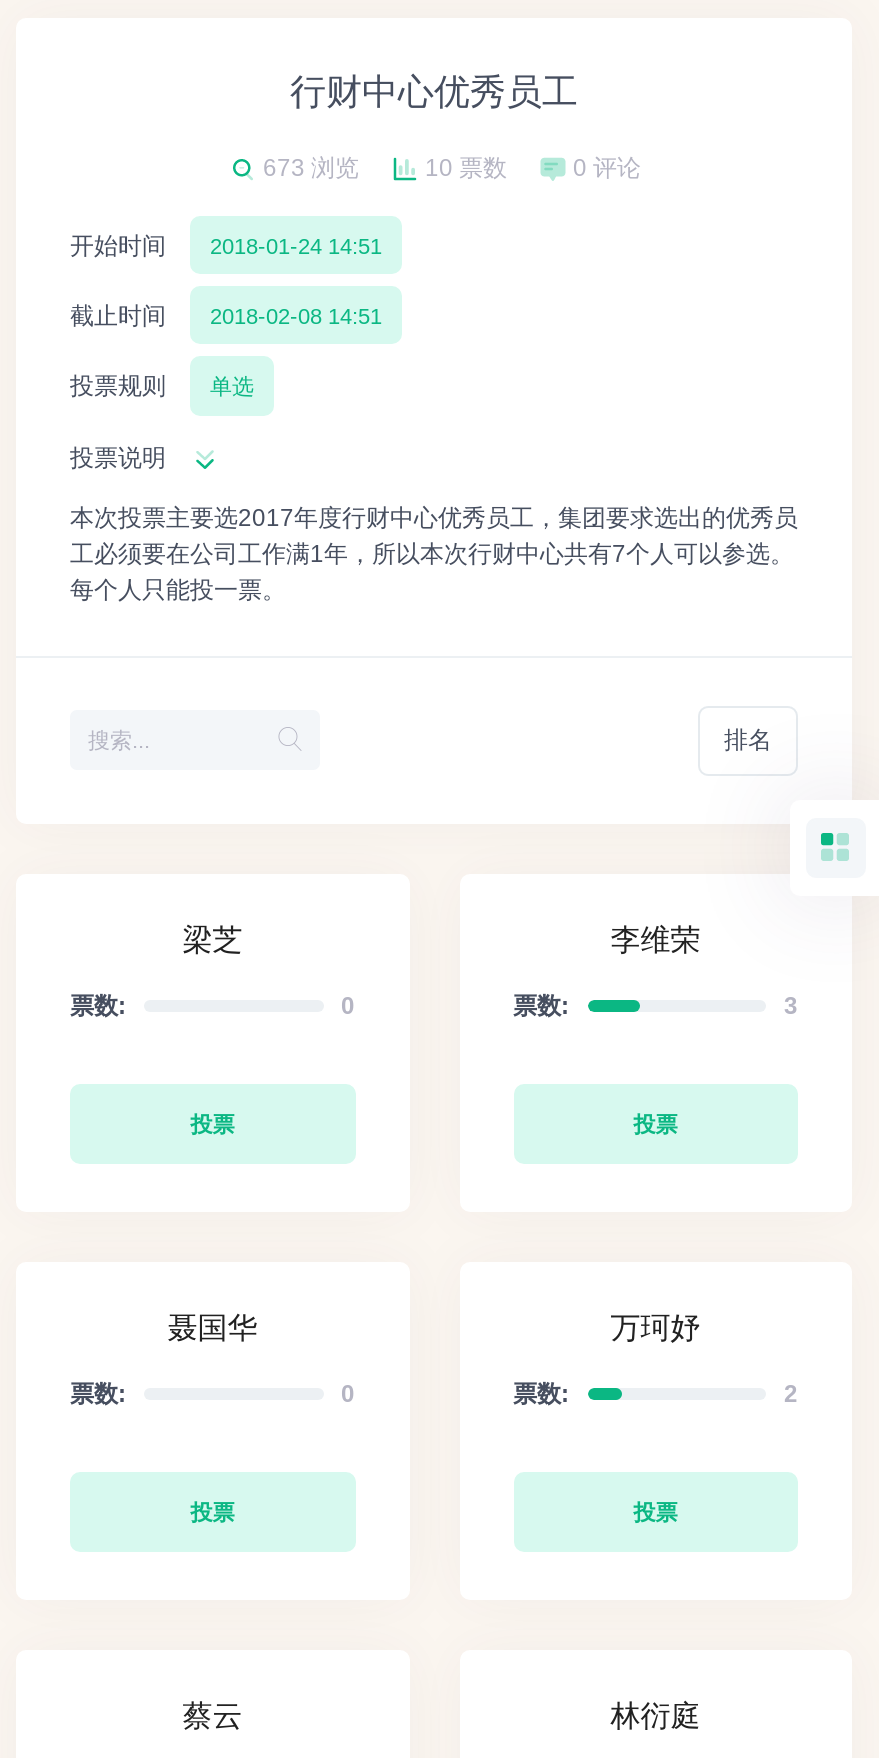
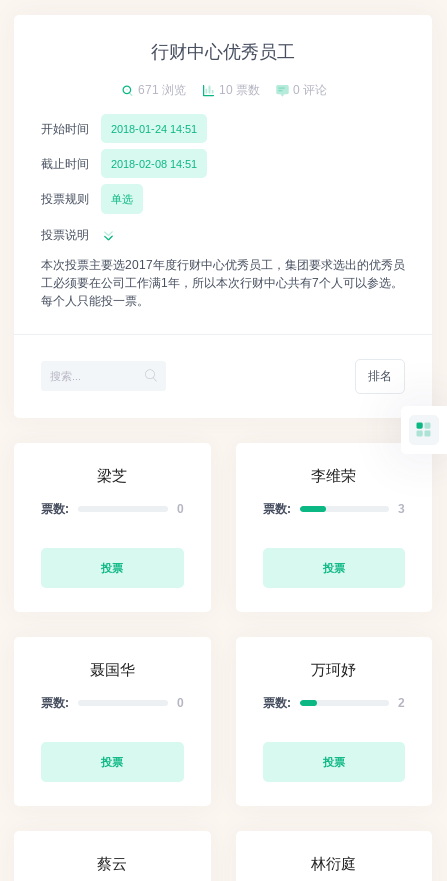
- 673 浏览
+ 671 浏览
